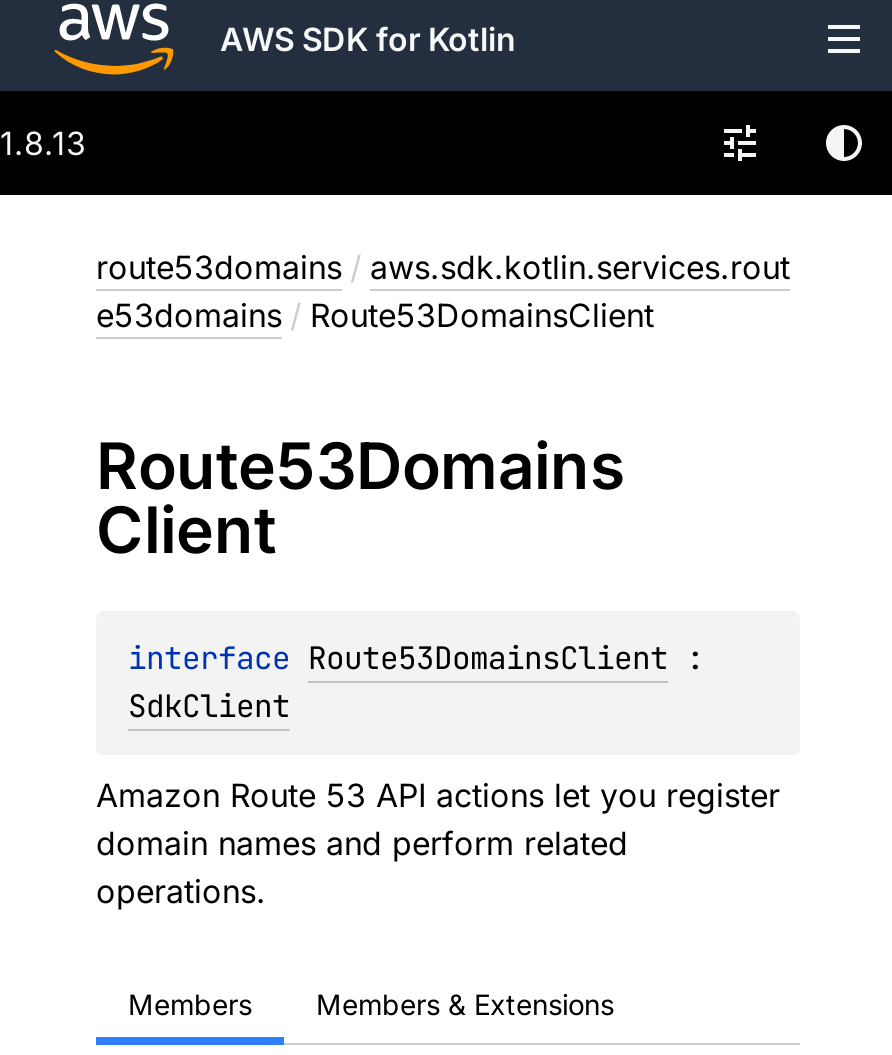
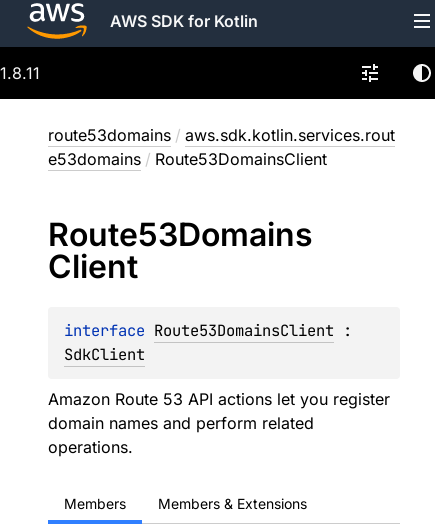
- 1.8.13
+ 1.8.11
